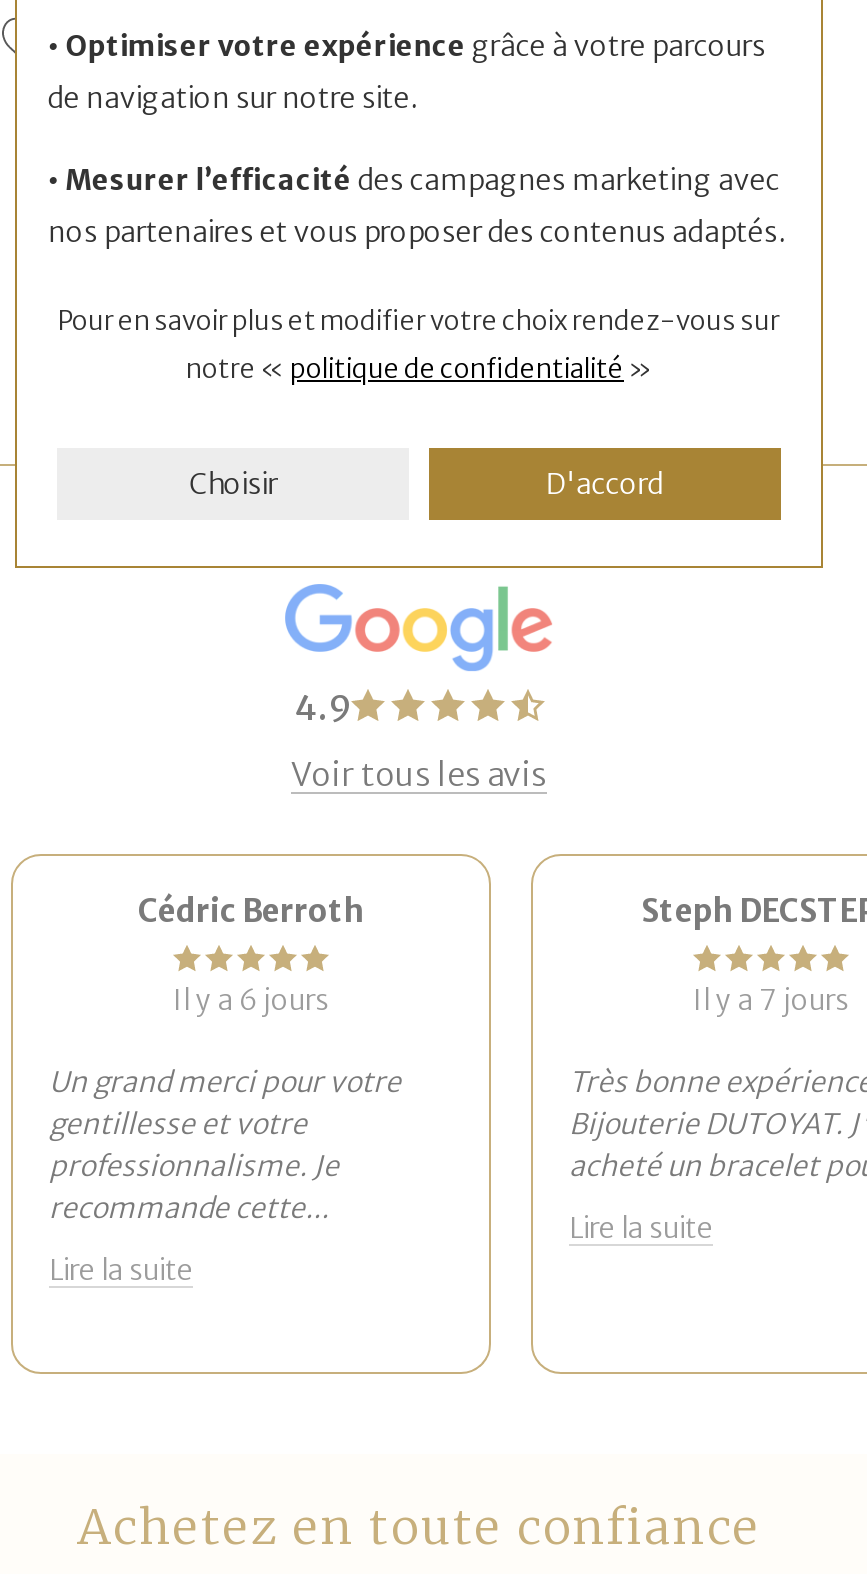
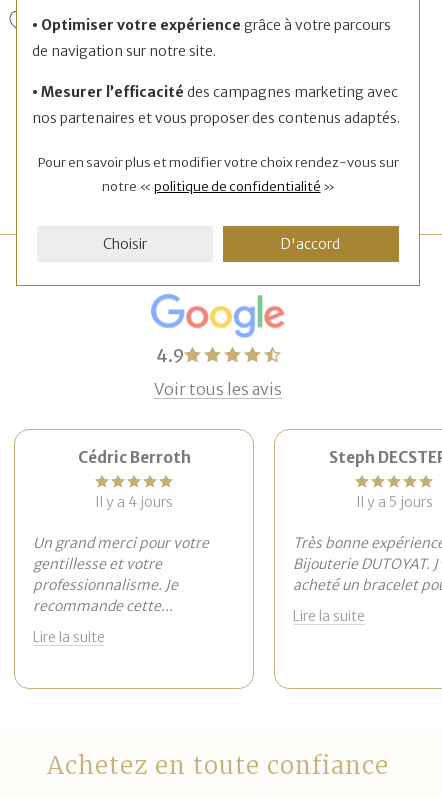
- Il y a 6 jours
+ Il y a 4 jours

- Il y a 7 jours
+ Il y a 5 jours
